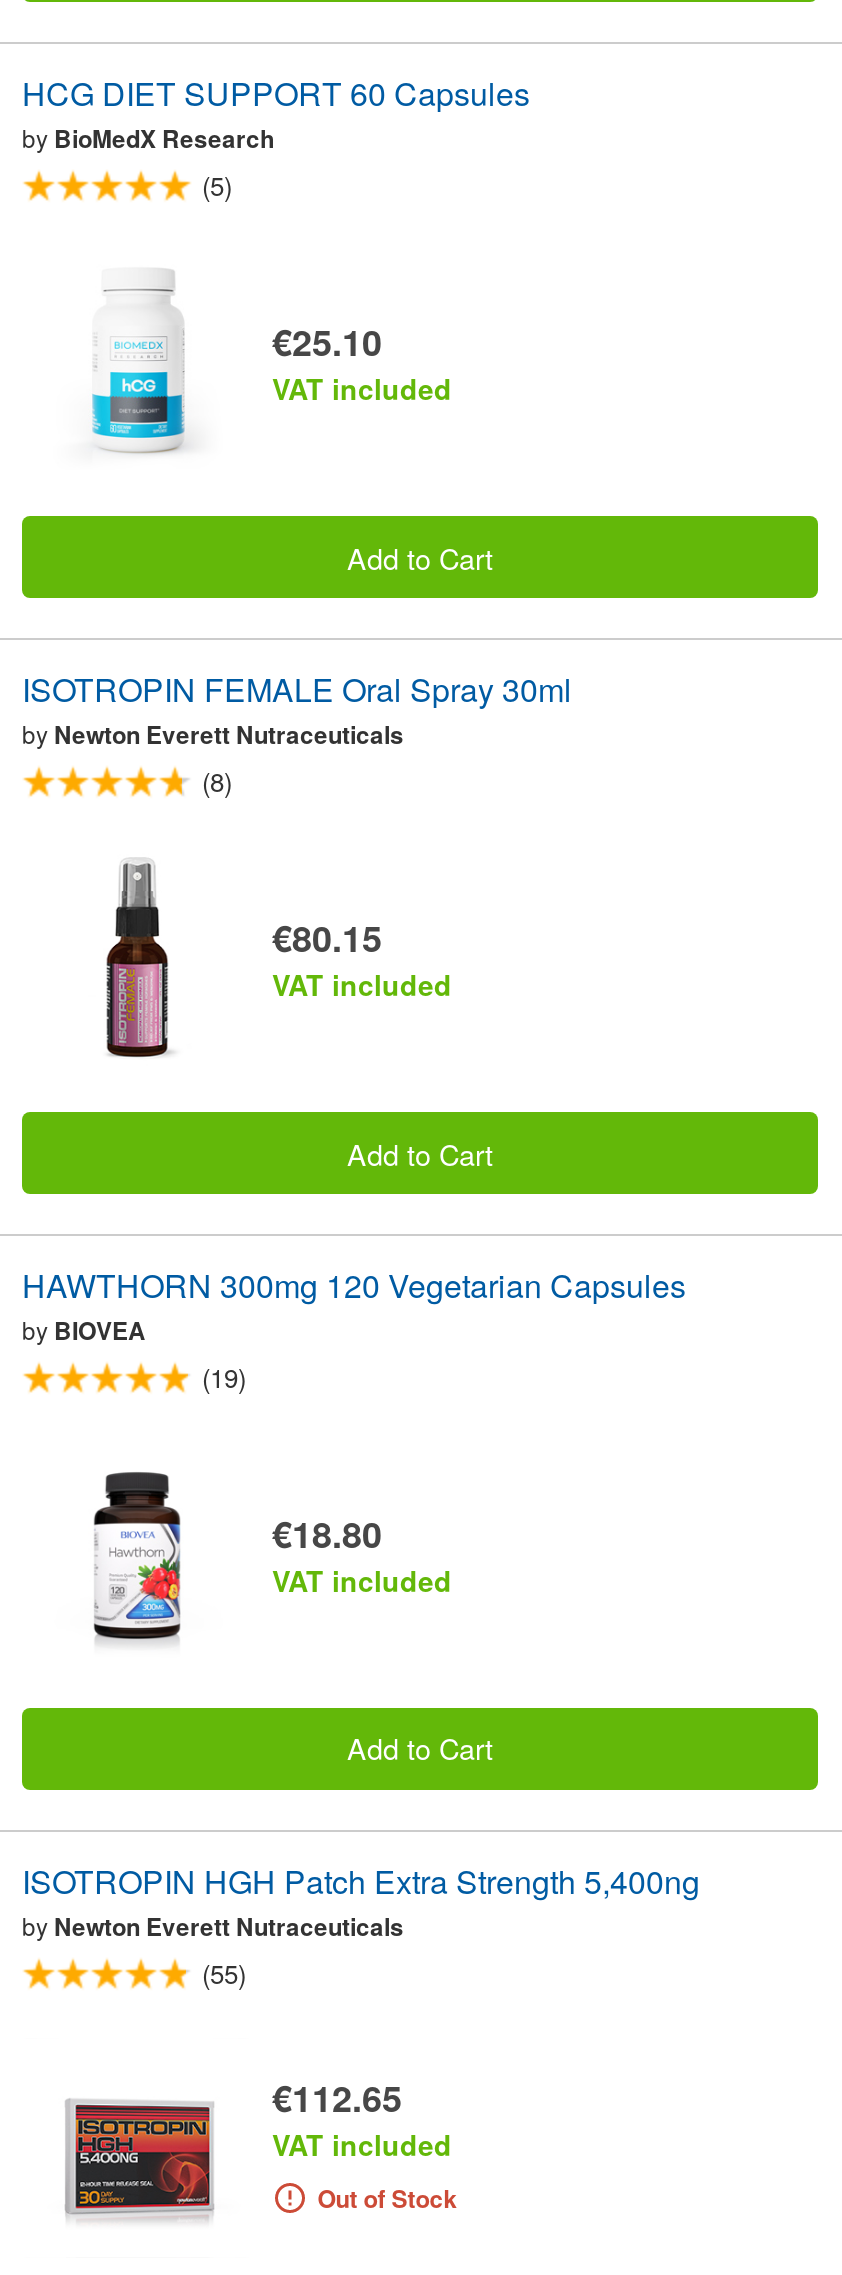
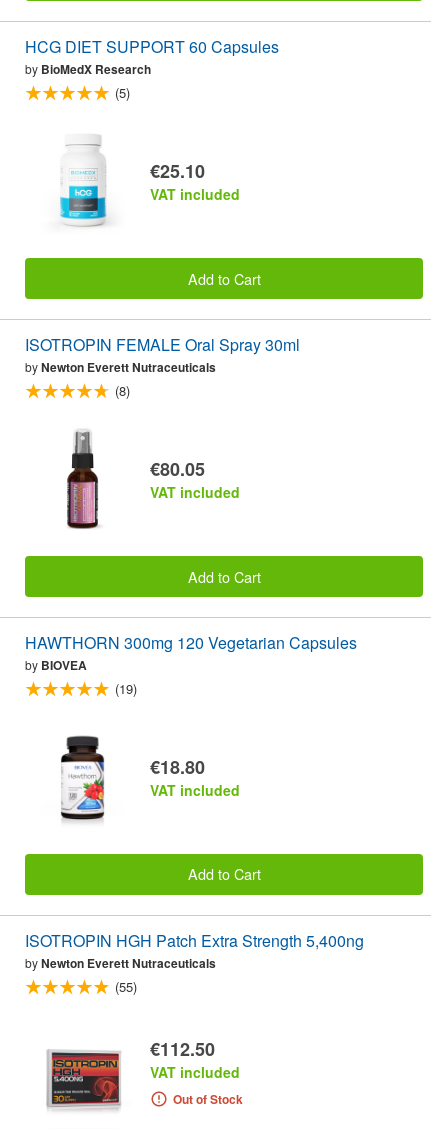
- €80.15
+ €80.05

- €112.65
+ €112.50
